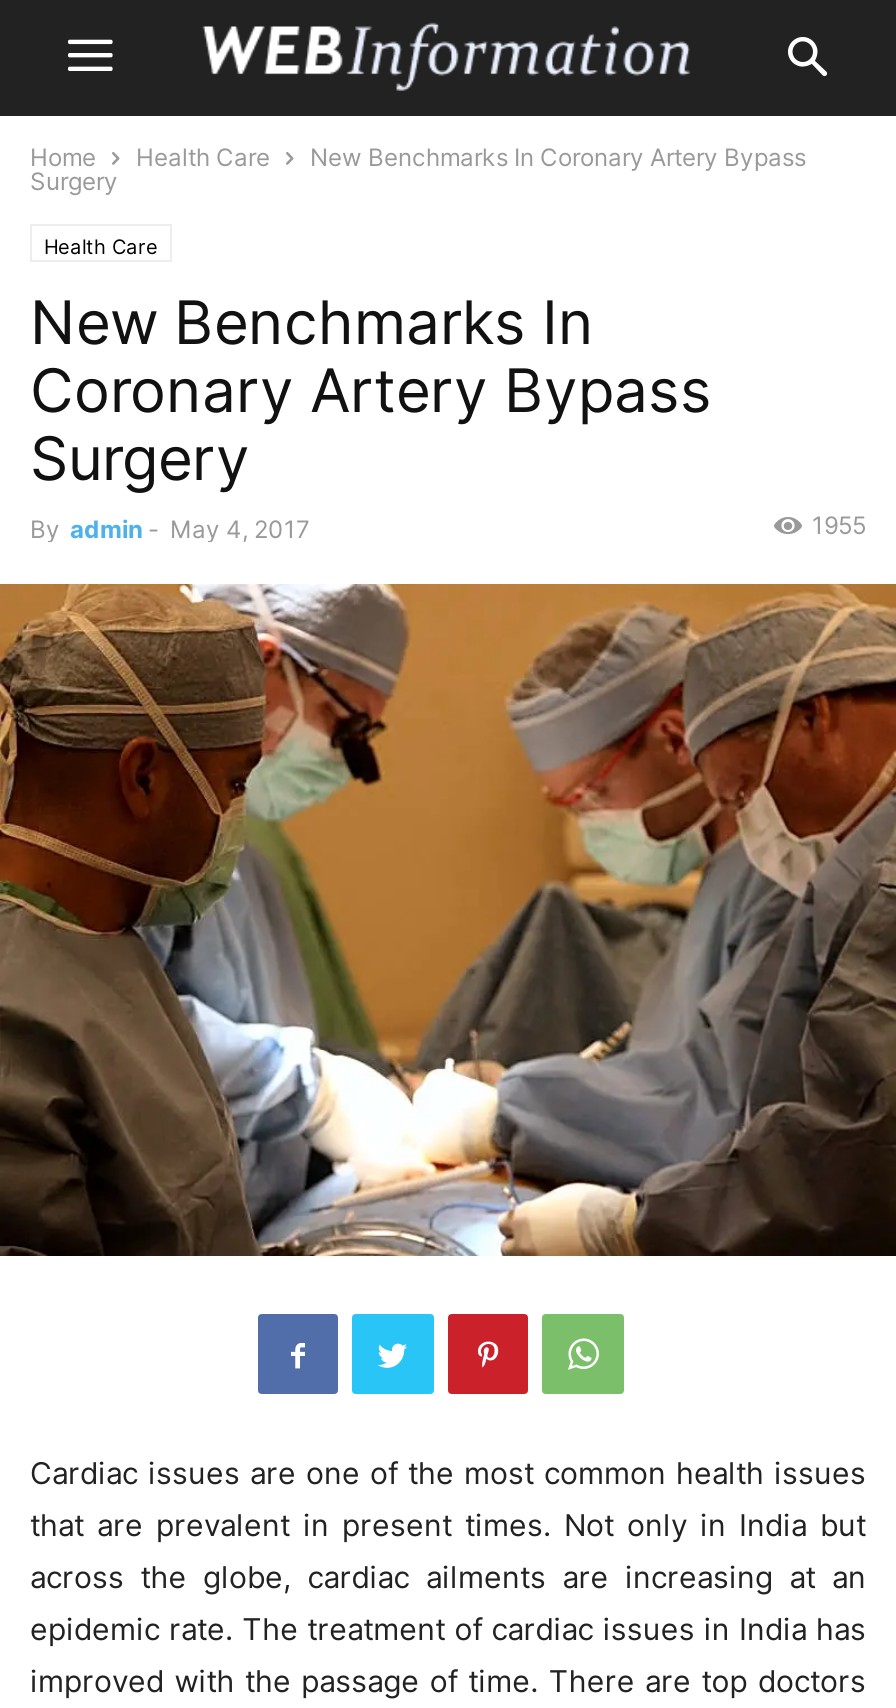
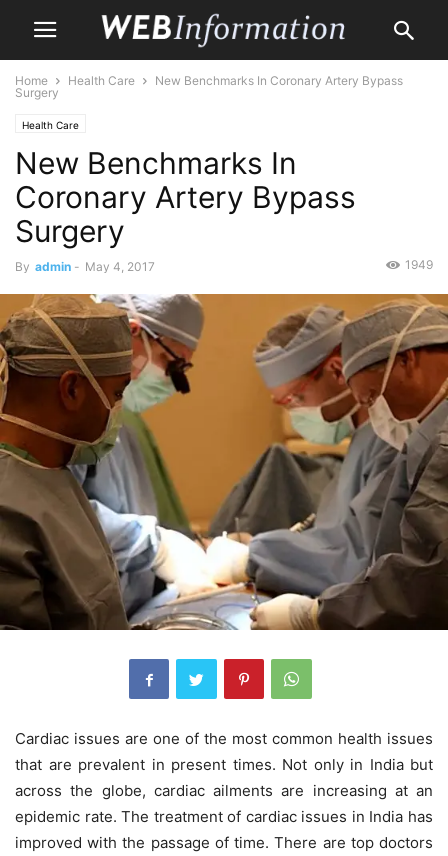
- 1955
+ 1949
